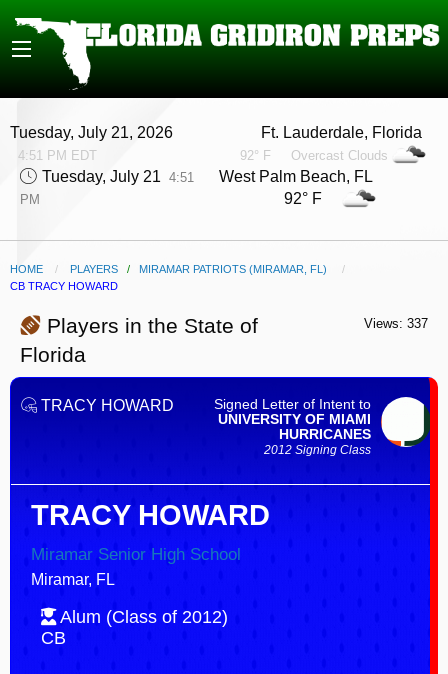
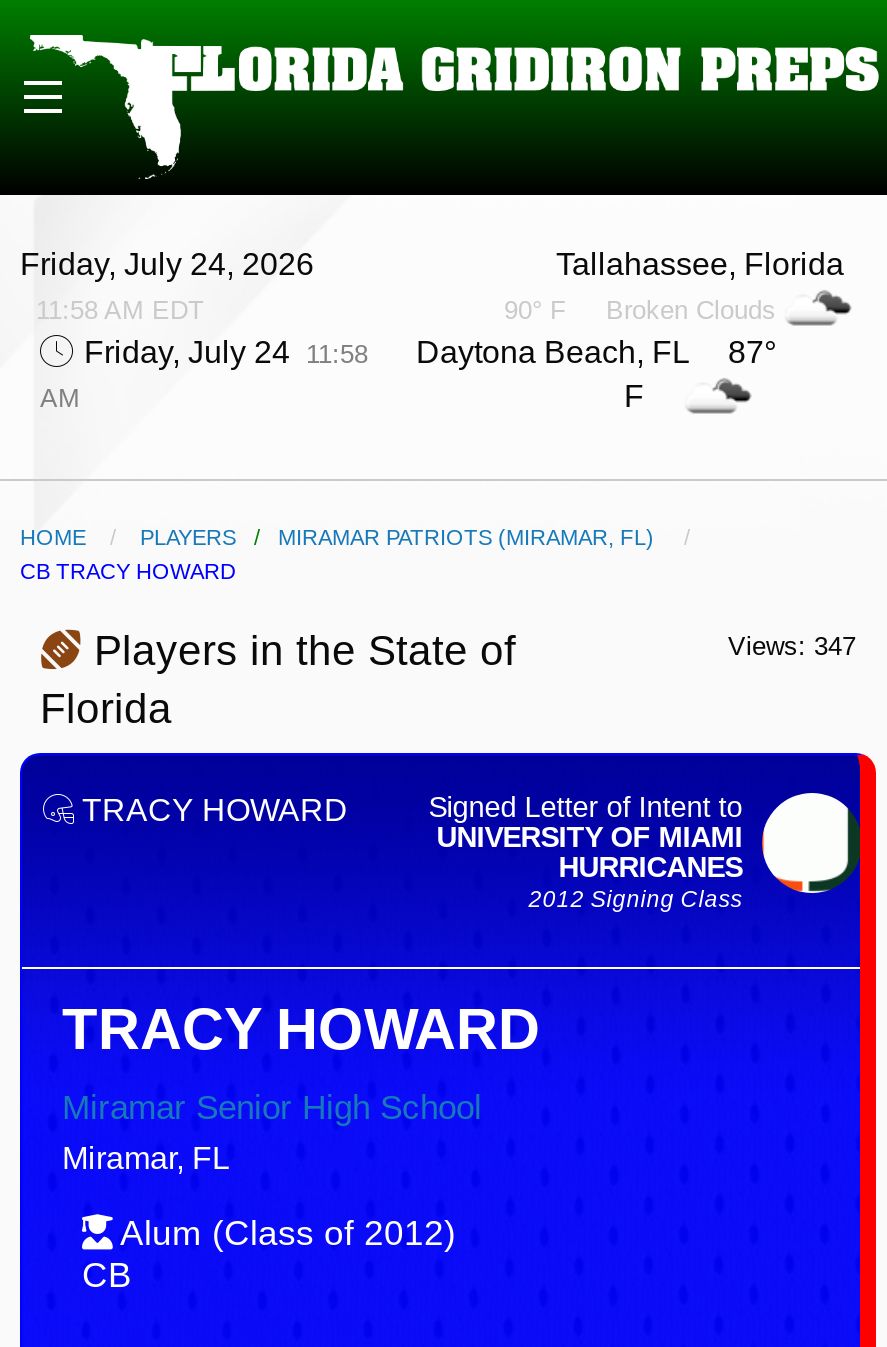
- Tuesday, July 21, 2026
- 4:51 PM EDT
+ Friday, July 24, 2026
+ 11:58 AM EDT

- Ft. Lauderdale, Florida
- 92° F Overcast Clouds
- Tuesday, July 21 4:51
- PM
+ Tallahassee, Florida
+ 90° F Broken Clouds
+ Friday, July 24 11:58
+ AM

- West Palm Beach, FL
- 92° F
+ Daytona Beach, FL 87°
+ F

- Views: 337
+ Views: 347
